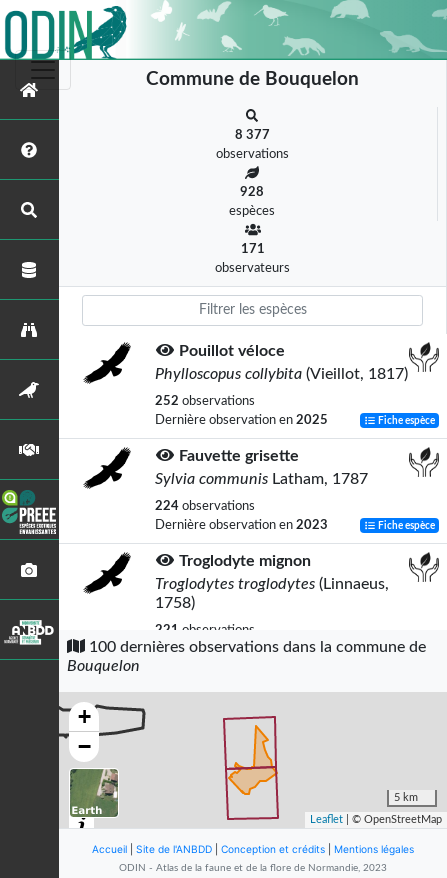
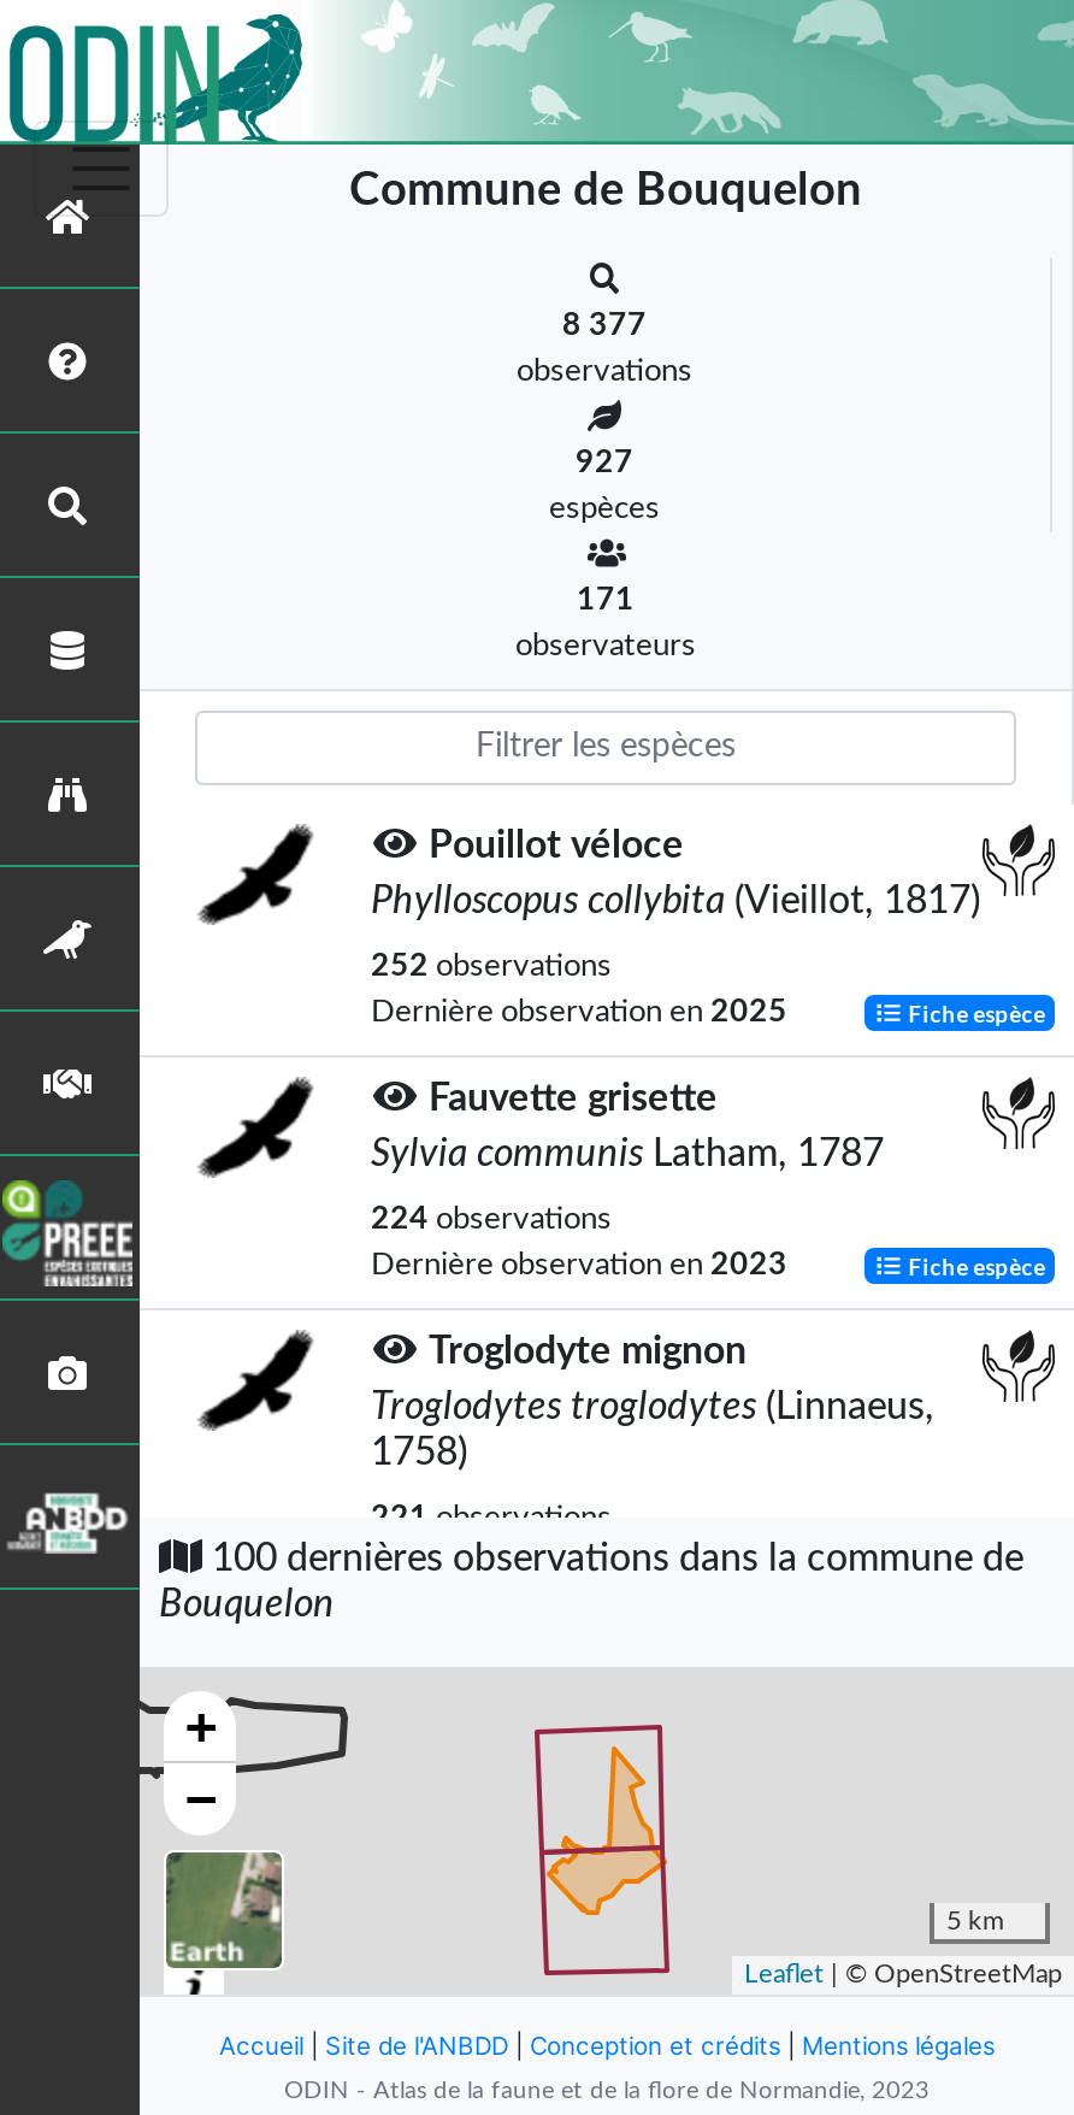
- 928
+ 927
